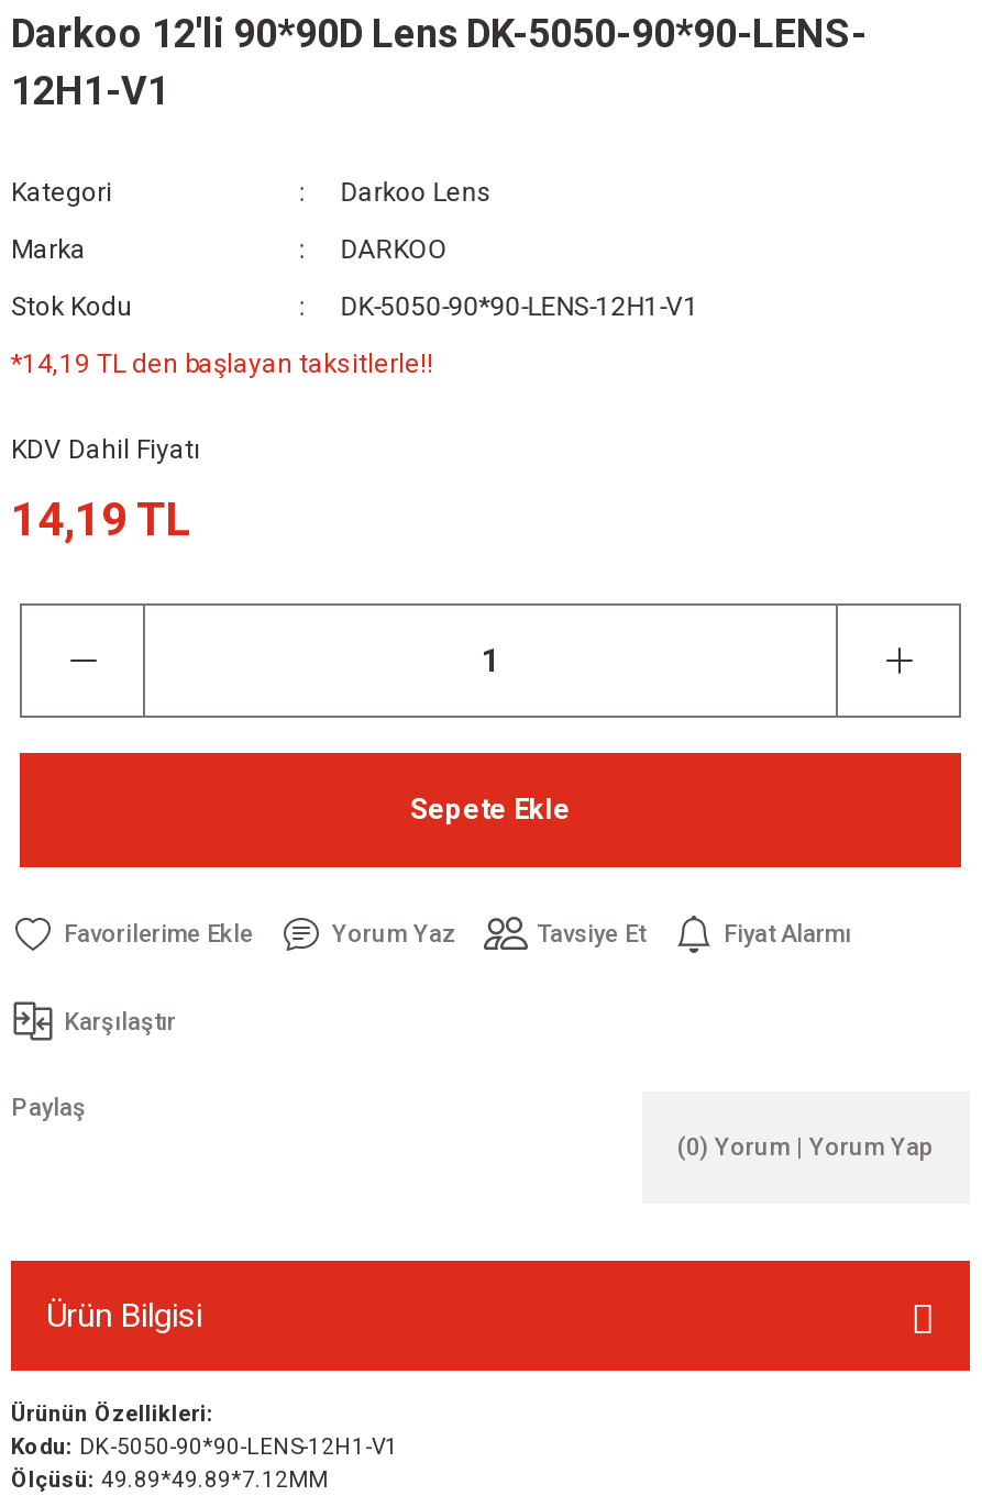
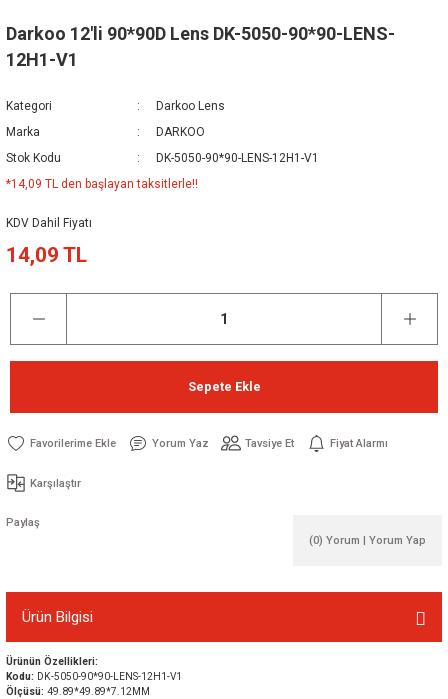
- *14,19 TL den başlayan taksitlerle!!
+ *14,09 TL den başlayan taksitlerle!!

- 14,19 TL
+ 14,09 TL
